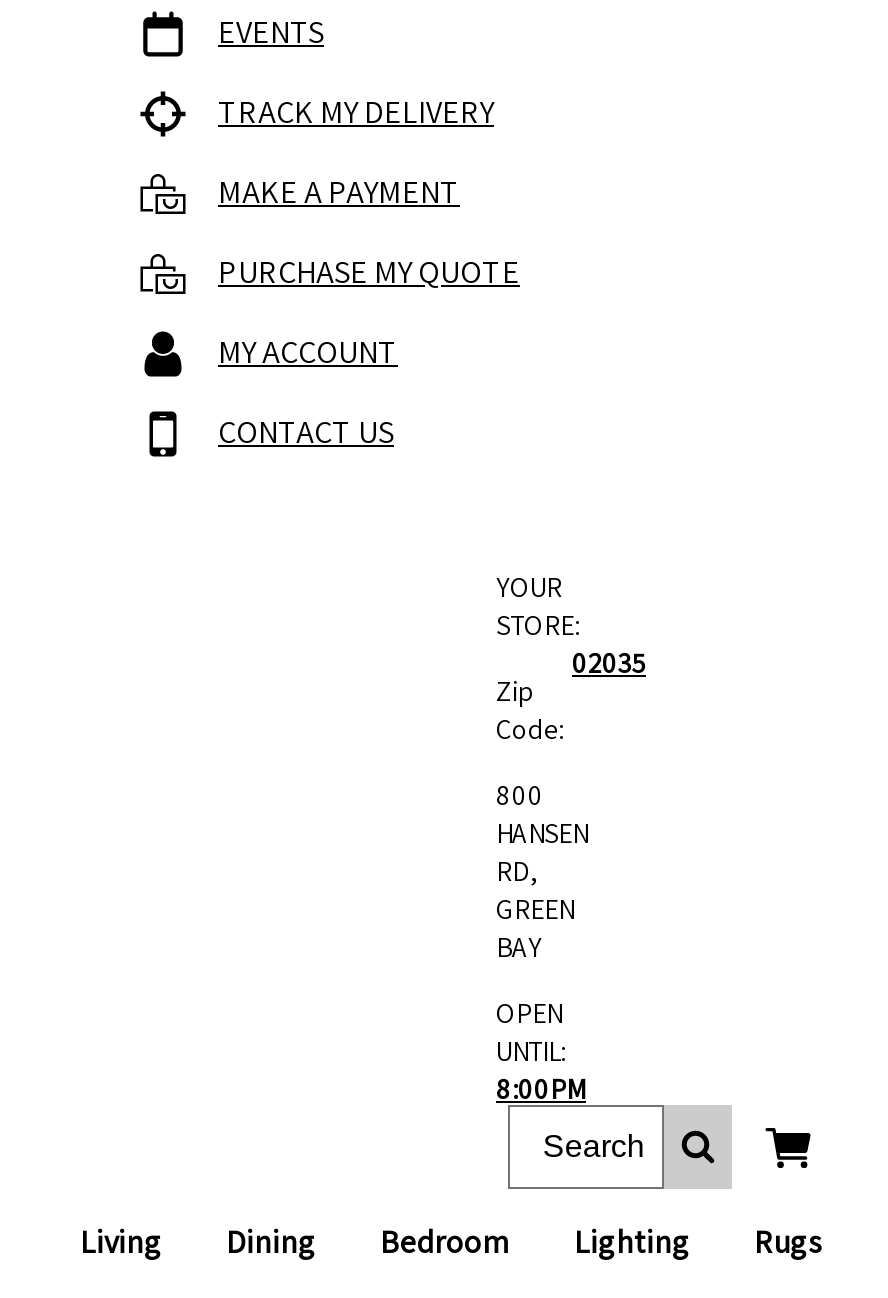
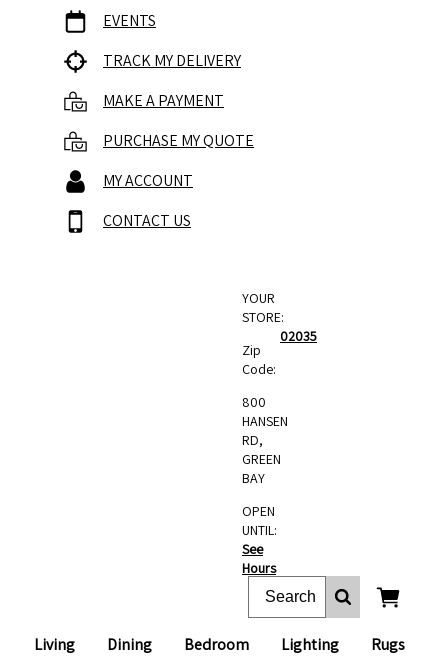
- 8:00PM
+ See
+ Hours
